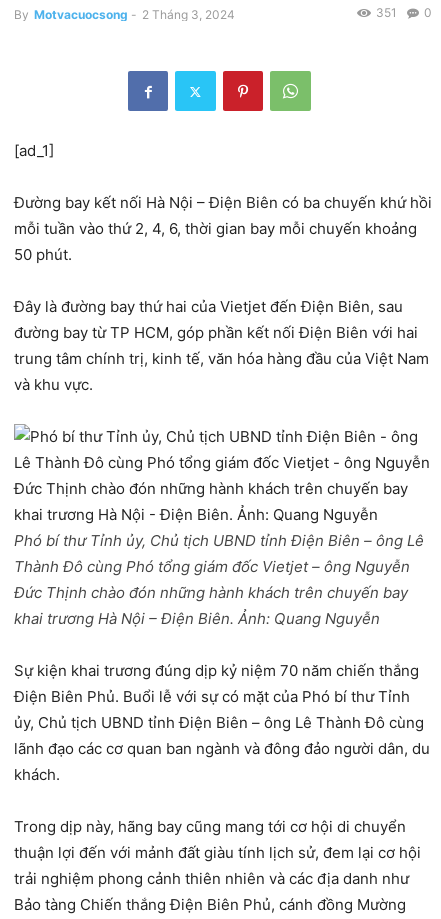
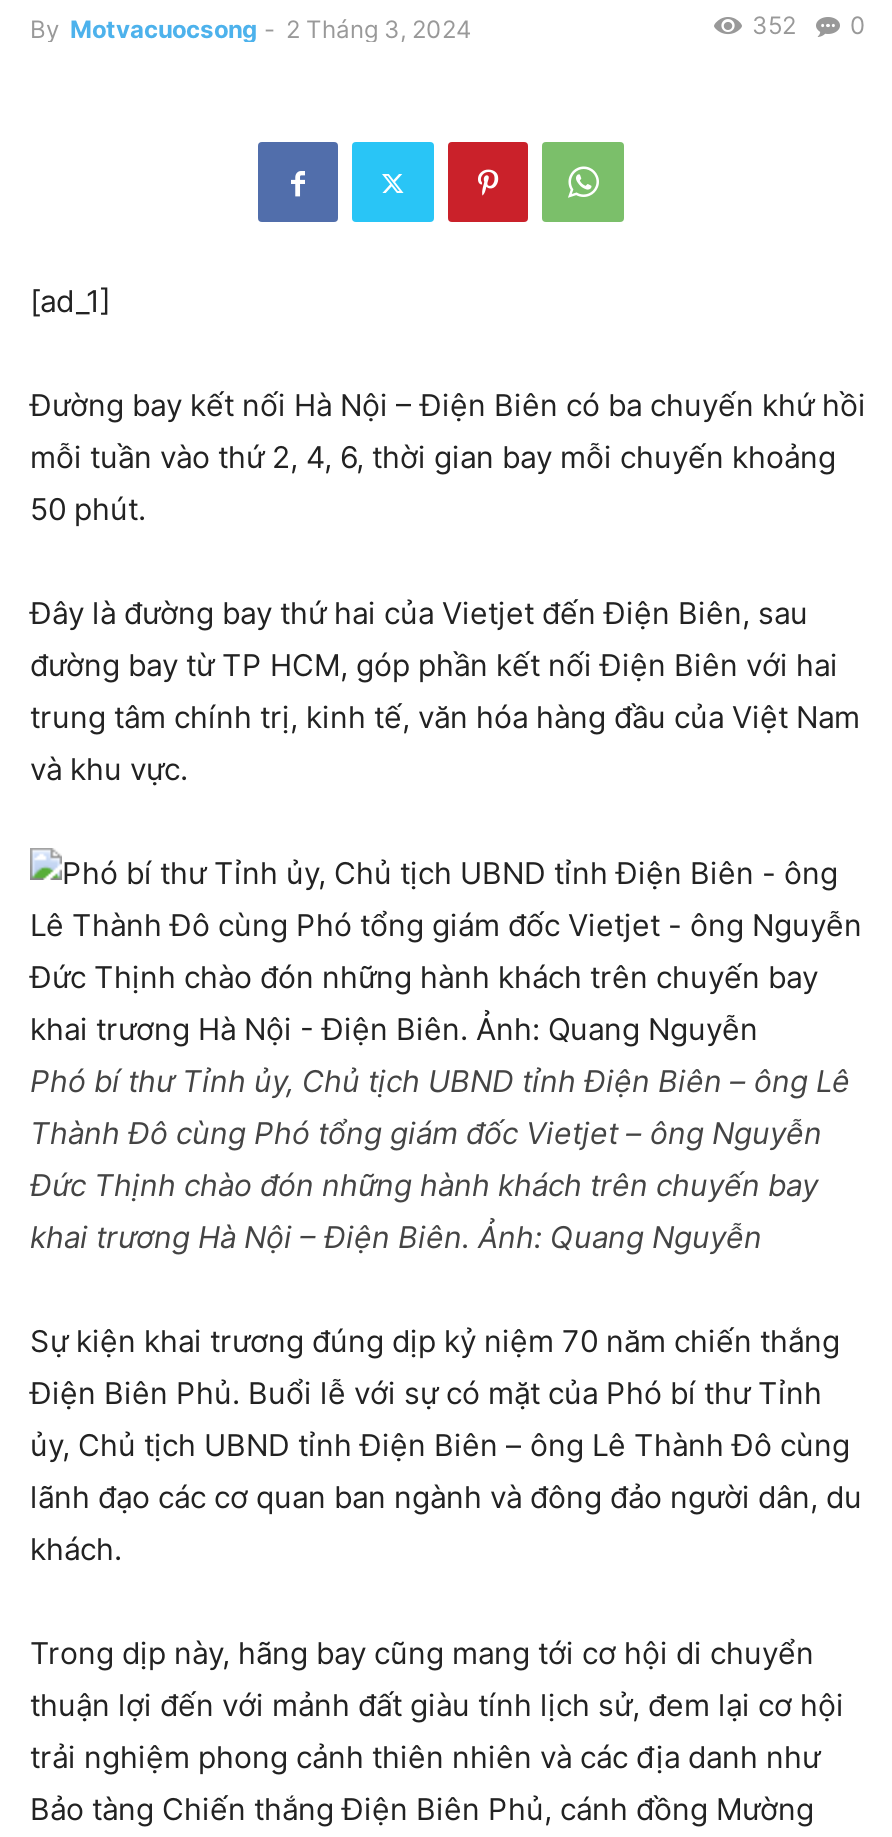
- 351 0
+ 352 0
